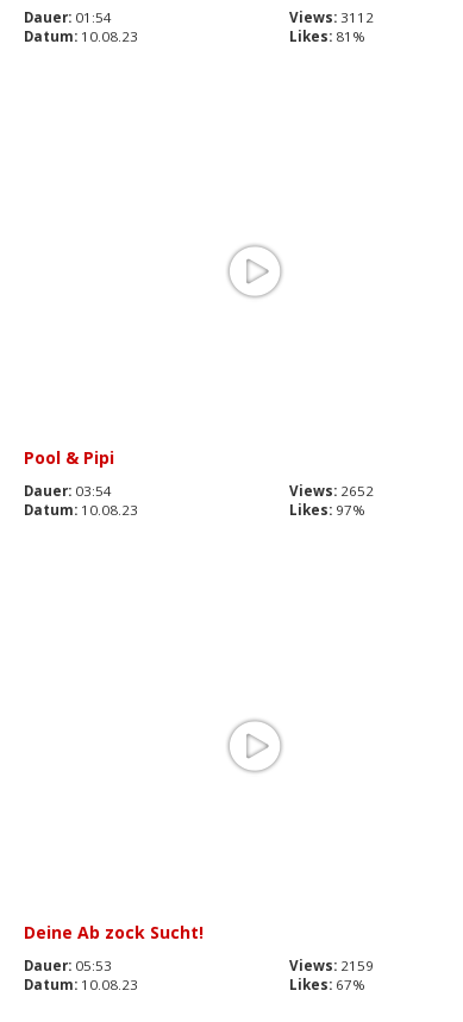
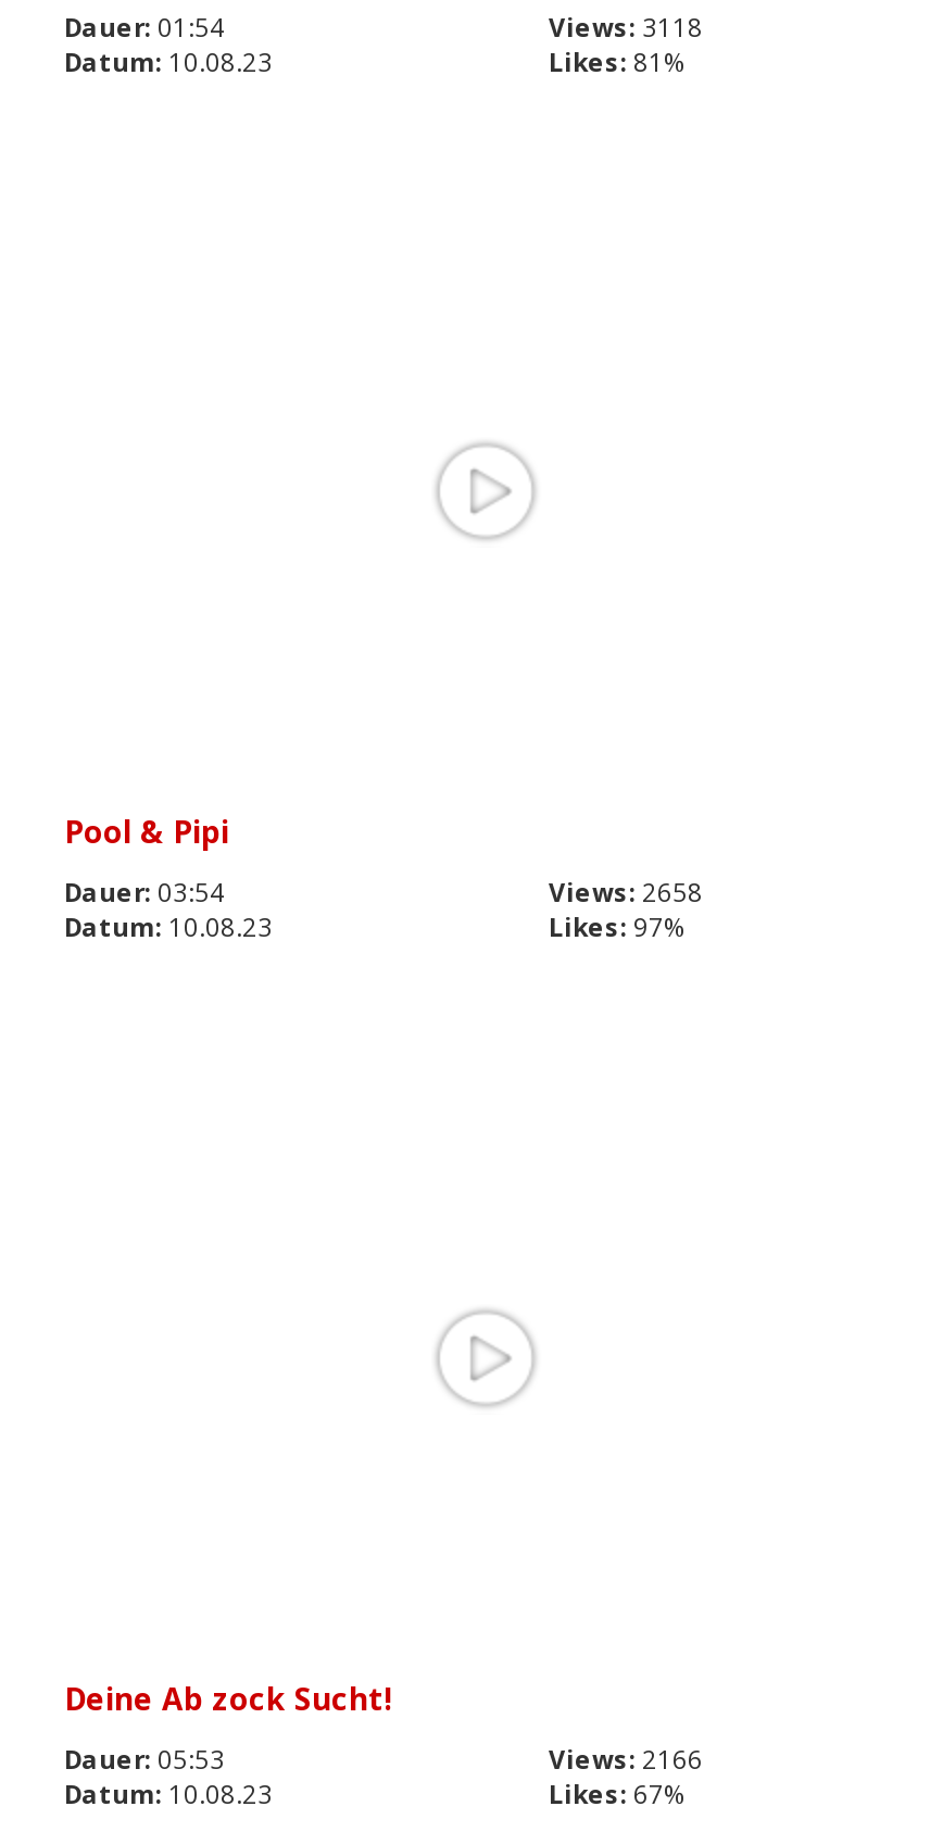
- Views: 3112
+ Views: 3118

- Views: 2652
+ Views: 2658

- Views: 2159
+ Views: 2166
